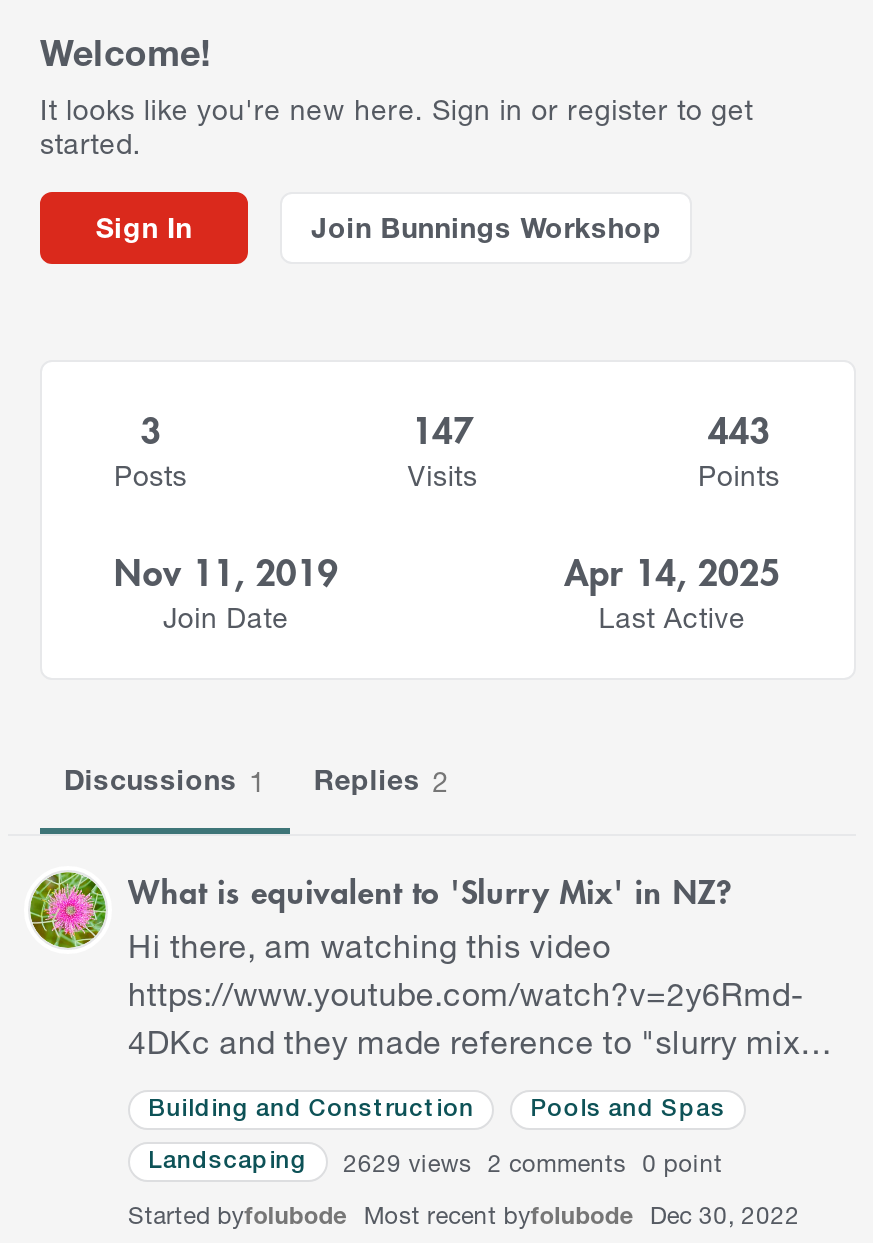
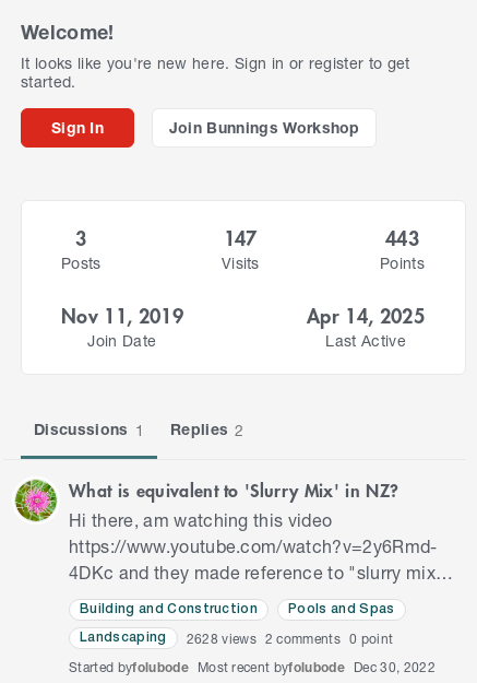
- 2629 views 2 comments 0 point
+ 2628 views 2 comments 0 point
